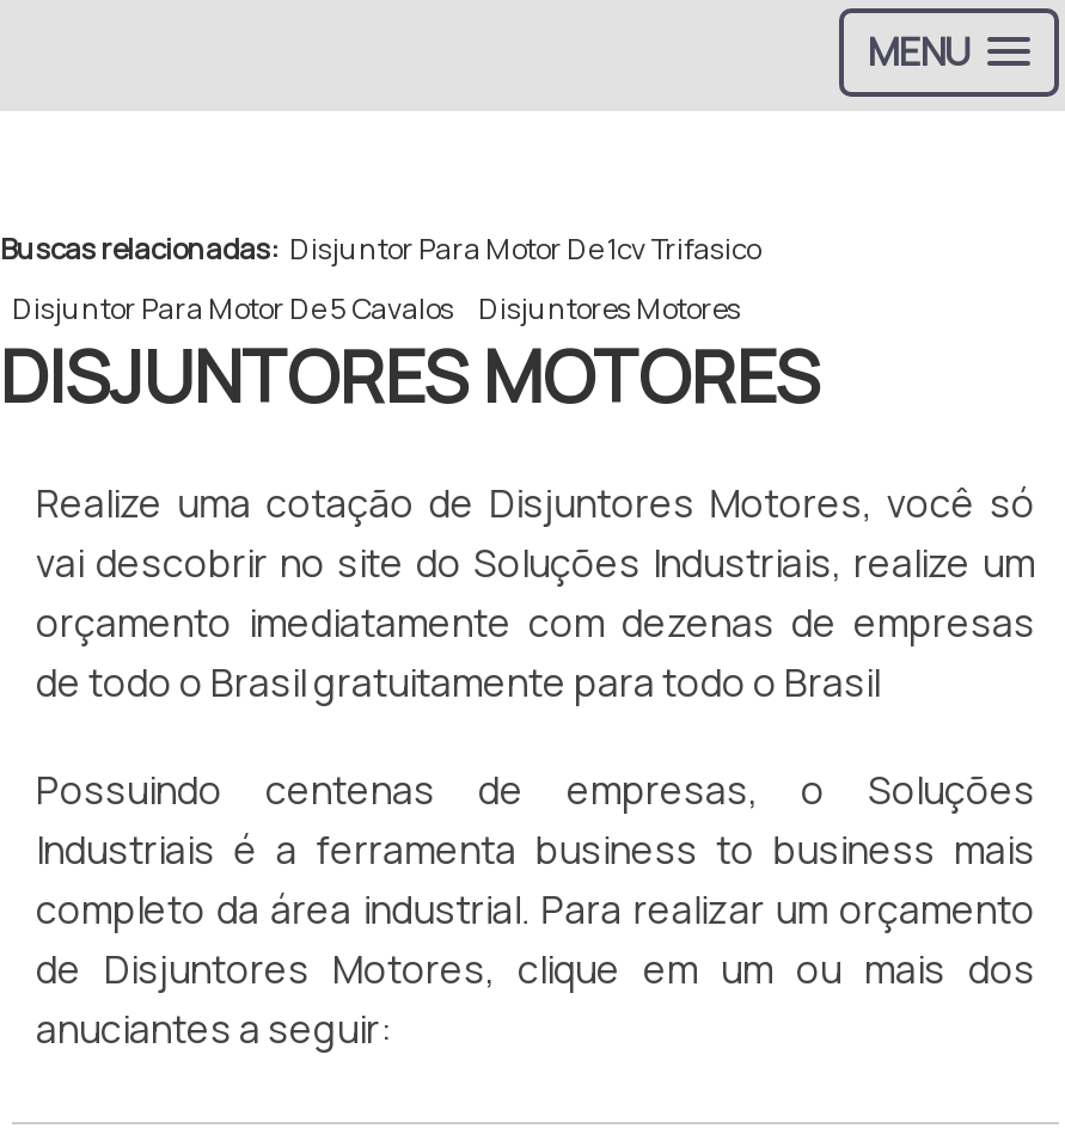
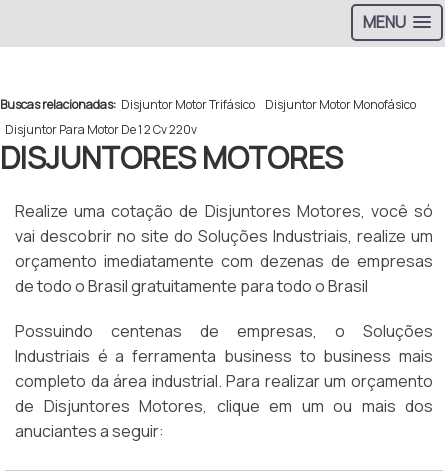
- Buscas relacionadas: Disjuntor Para Motor De 1cv Trifasico
+ Buscas relacionadas: Disjuntor Motor Trifásico Disjuntor Motor Monofásico

- Disjuntor Para Motor De 5 Cavalos Disjuntores Motores
+ Disjuntor Para Motor De 1 2 Cv 220v
